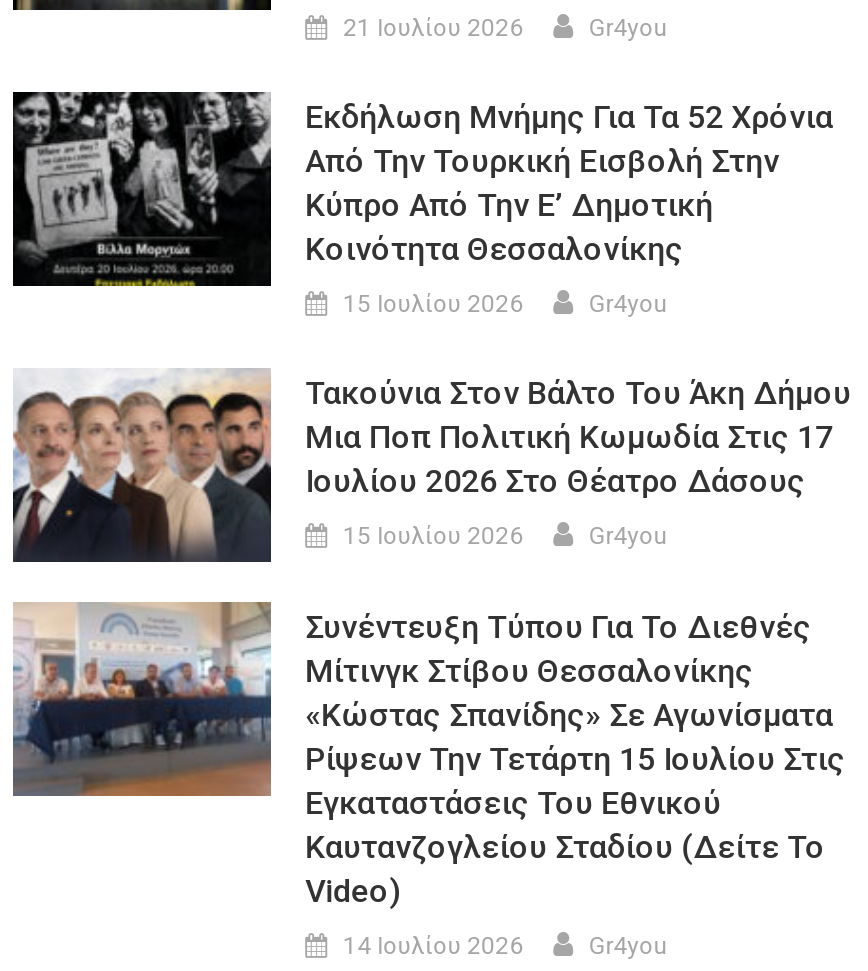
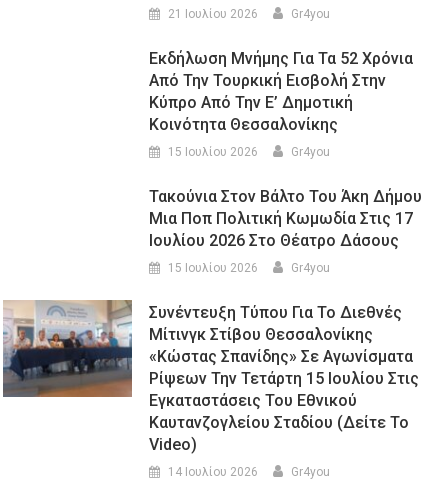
- [image]

- [image]
